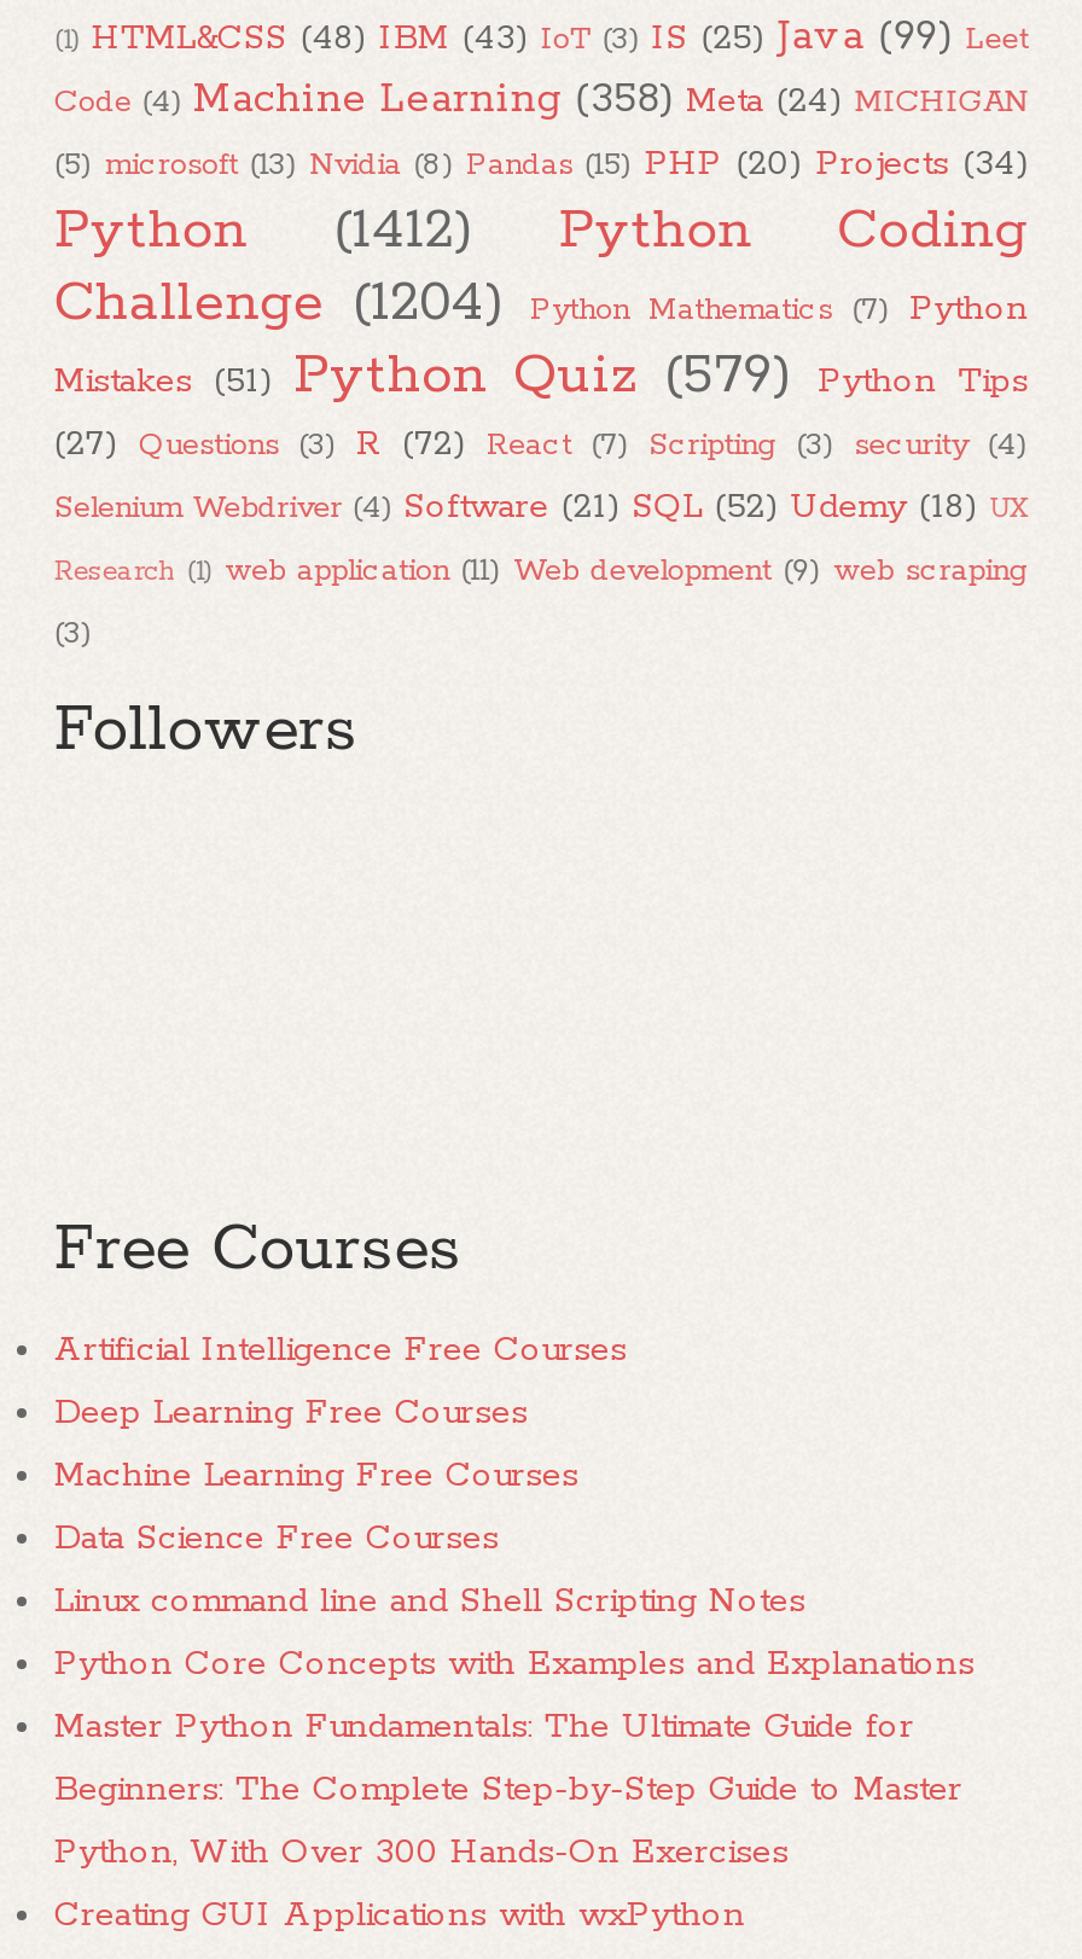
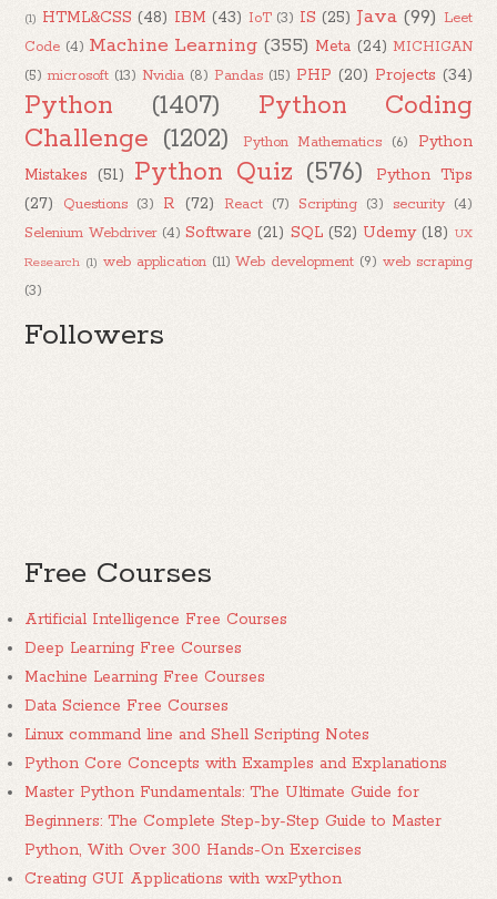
- Code (4) Machine Learning (358) Meta (24) MICHIGAN
+ Code (4) Machine Learning (355) Meta (24) MICHIGAN

- Python (1412) Python Coding
+ Python (1407) Python Coding

- Challenge (1204)
+ Challenge (1202)

- Python Mathematics (7) Python
+ Python Mathematics (6) Python

- Mistakes (51) Python Quiz (579)
+ Mistakes (51) Python Quiz (576)
